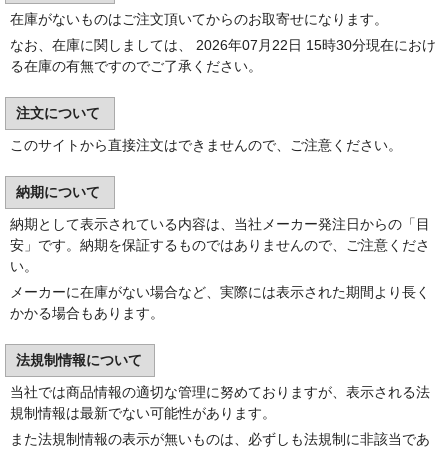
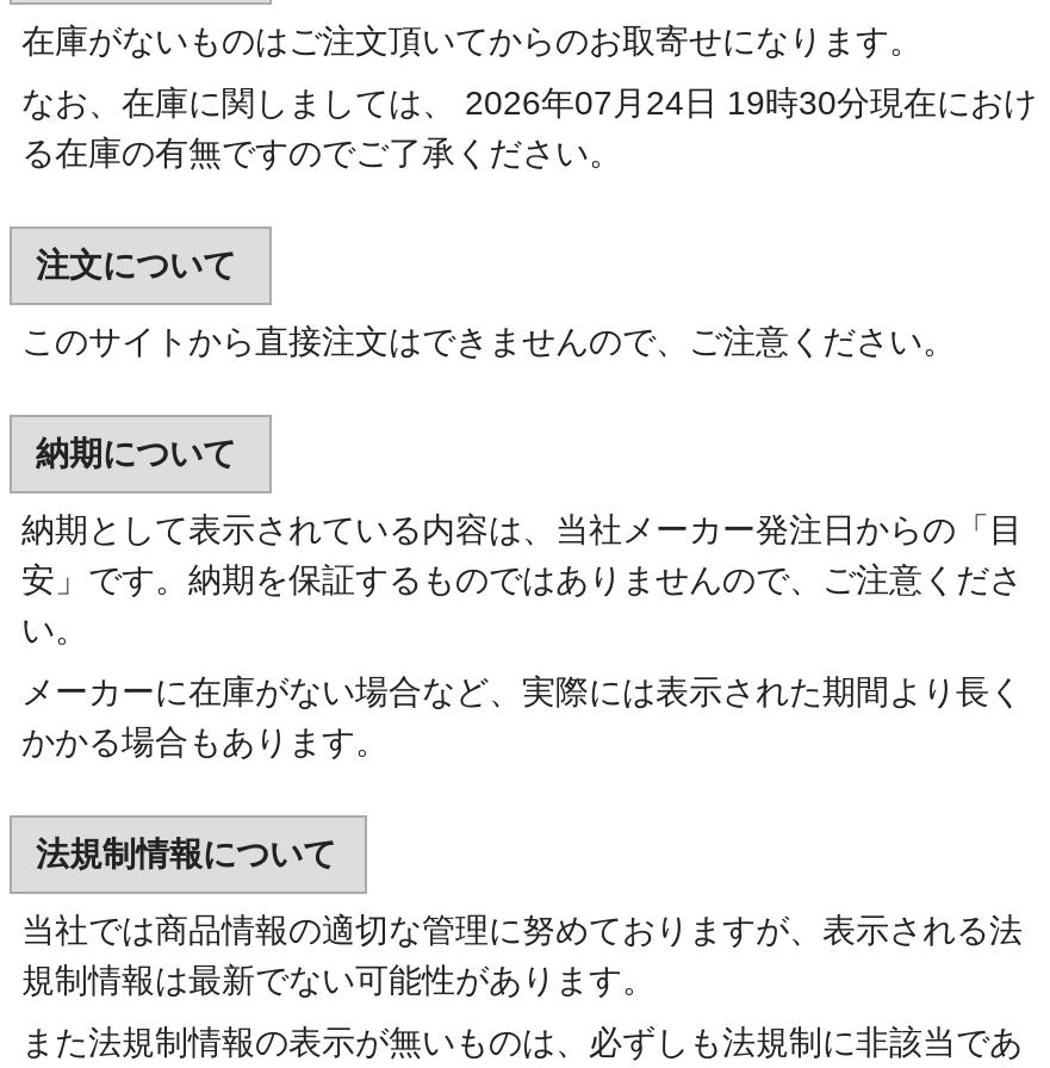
- なお、在庫に関しましては、 2026年07月22日 15時30分現在におけ
+ なお、在庫に関しましては、 2026年07月24日 19時30分現在におけ
